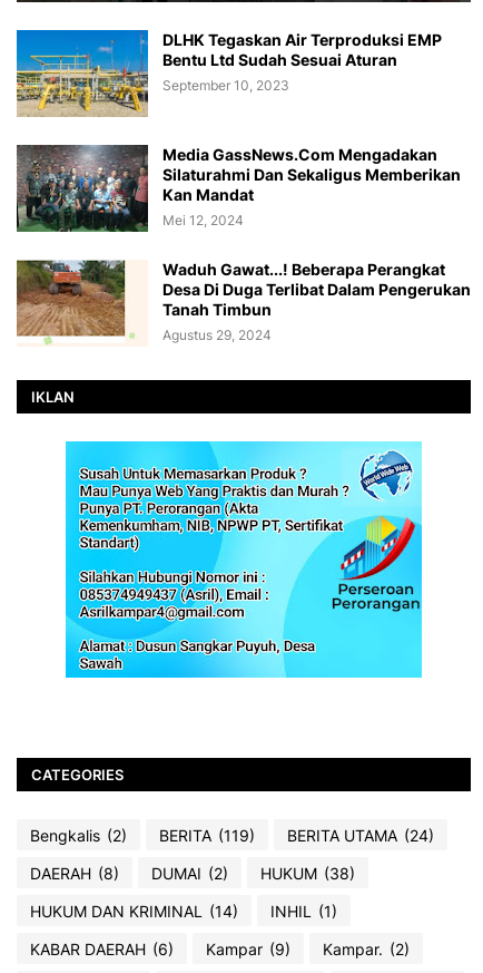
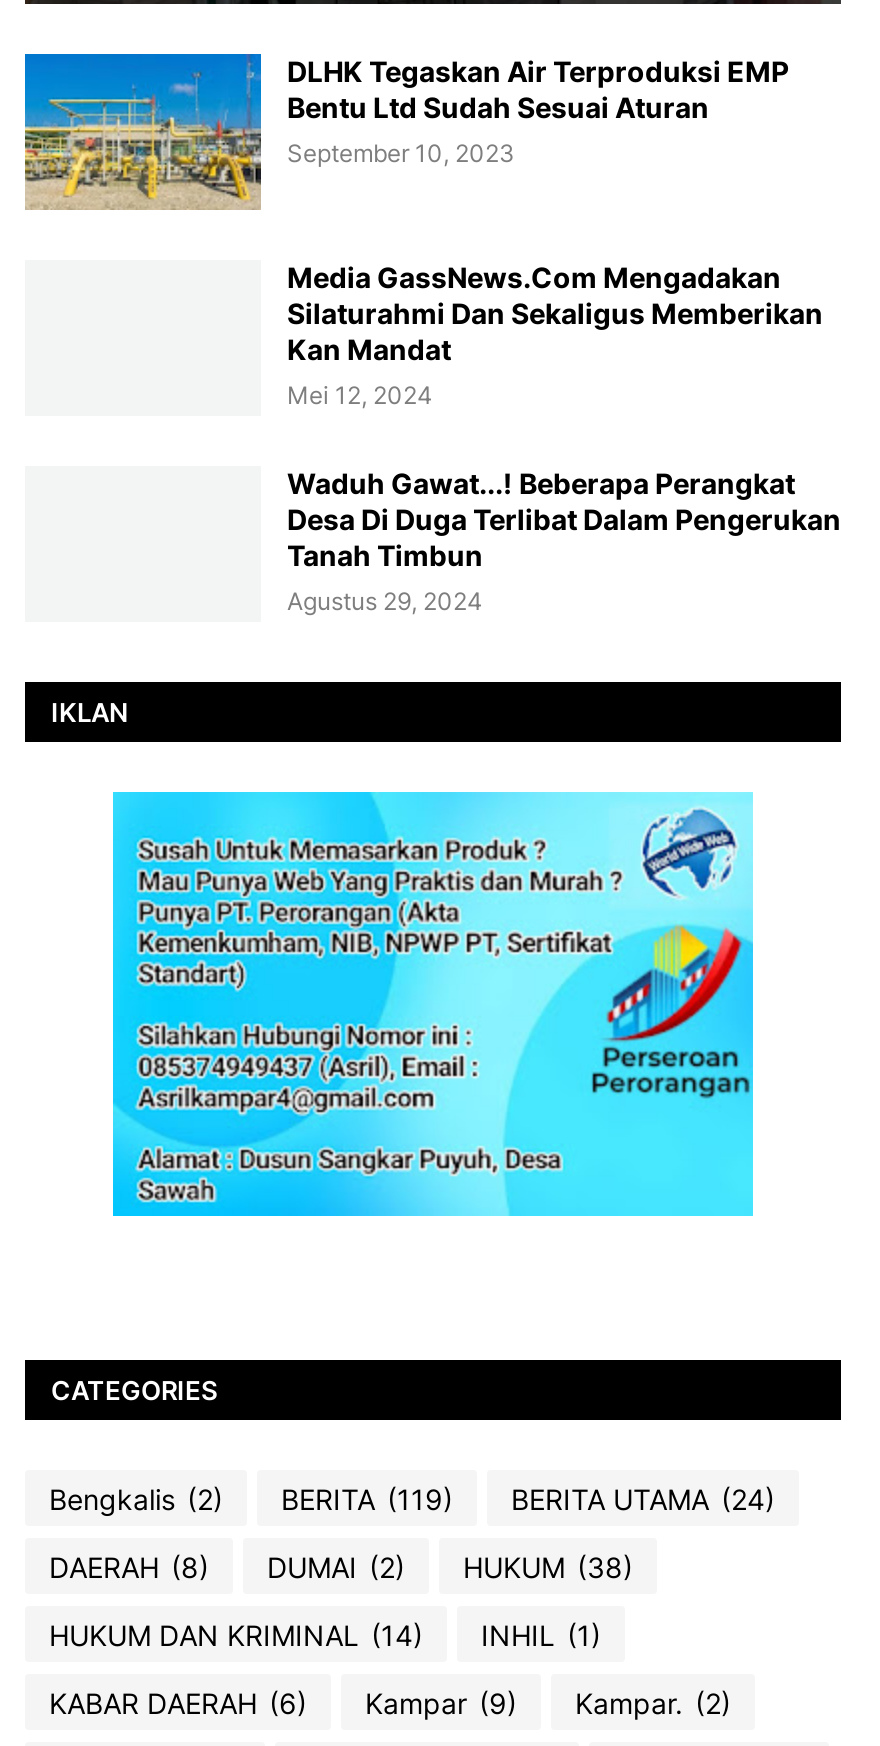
- [image]

- [image]
